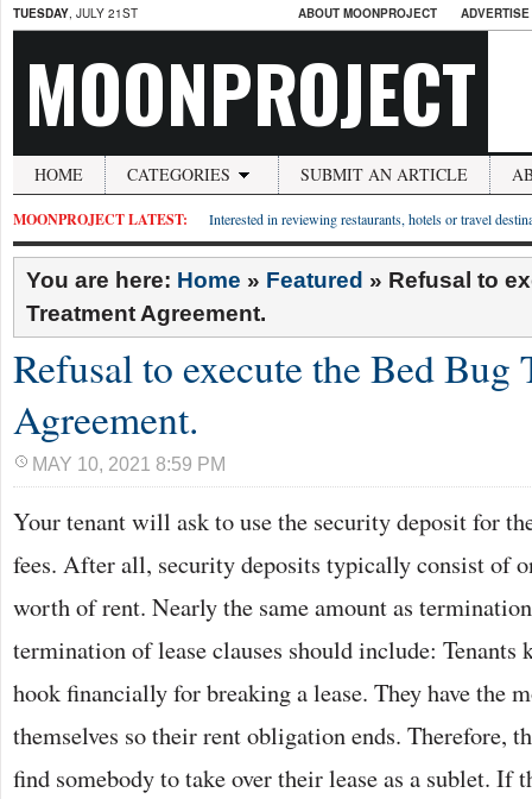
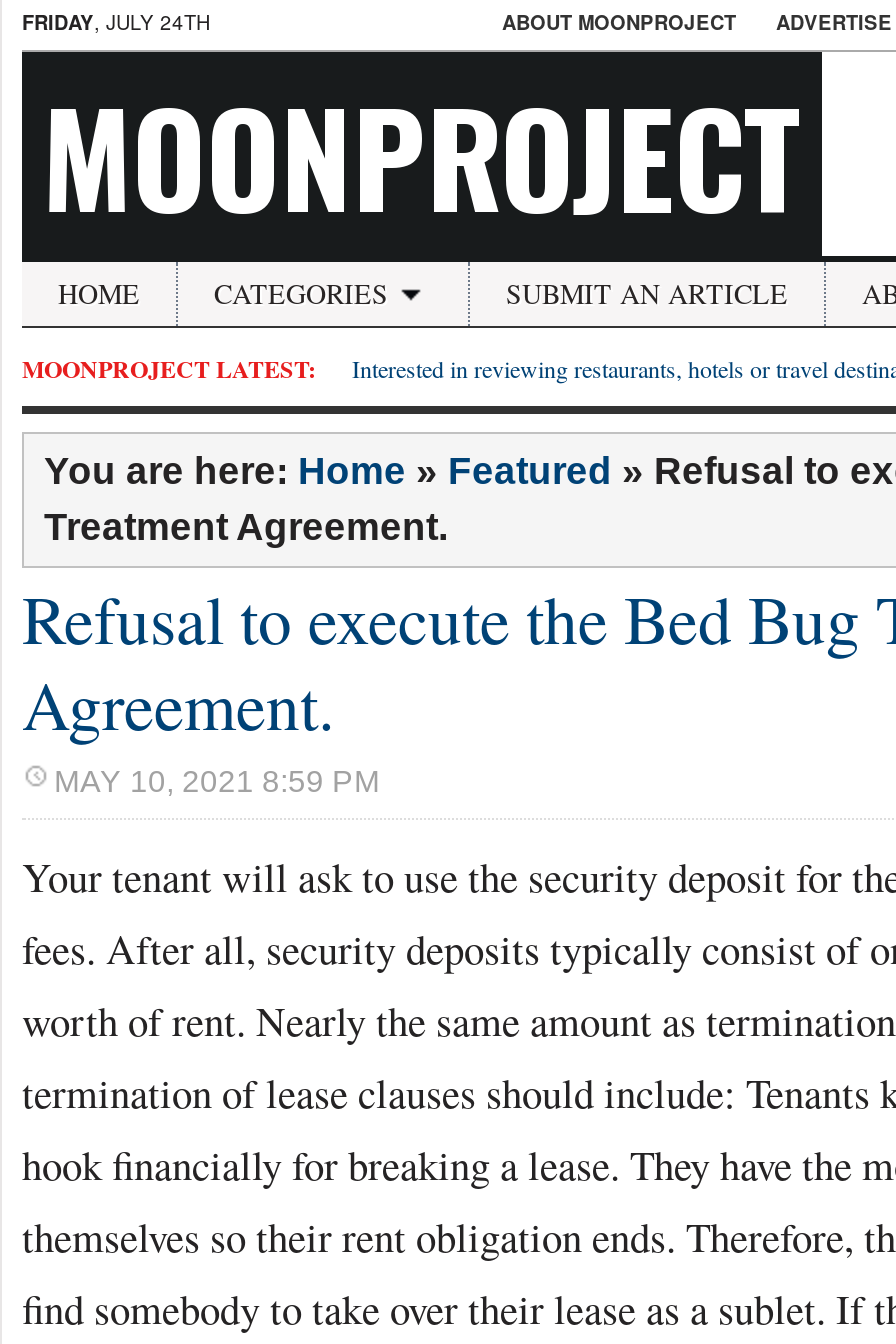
- TUESDAY, JULY 21ST
+ FRIDAY, JULY 24TH
